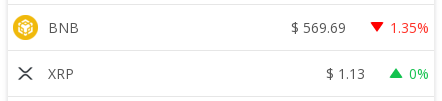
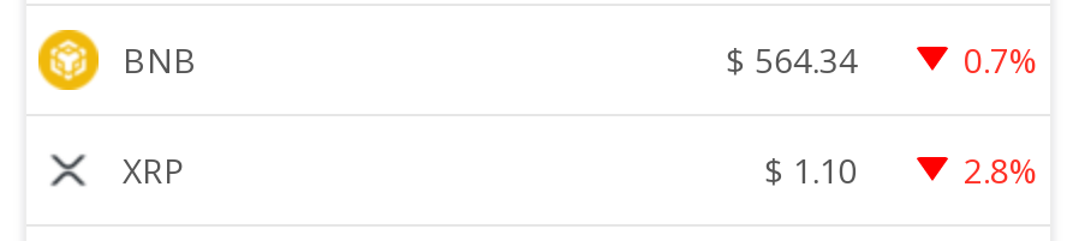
- $ 569.69
+ $ 564.34

- 1.35%
+ 0.7%

- $ 1.13
+ $ 1.10

- 0%
+ 2.8%
